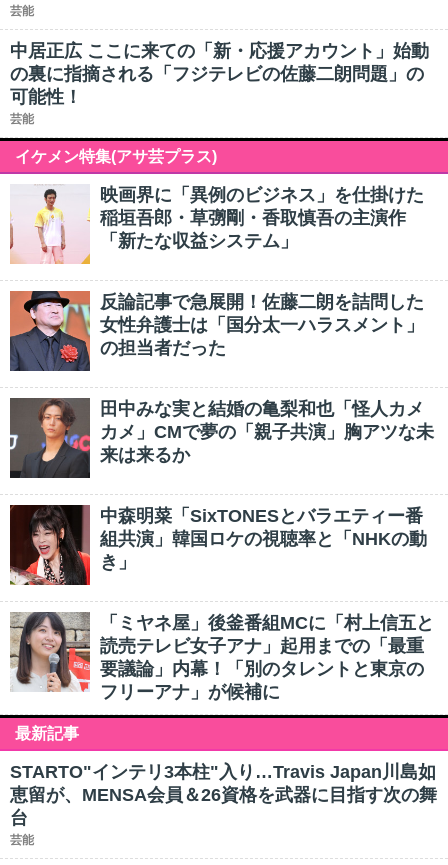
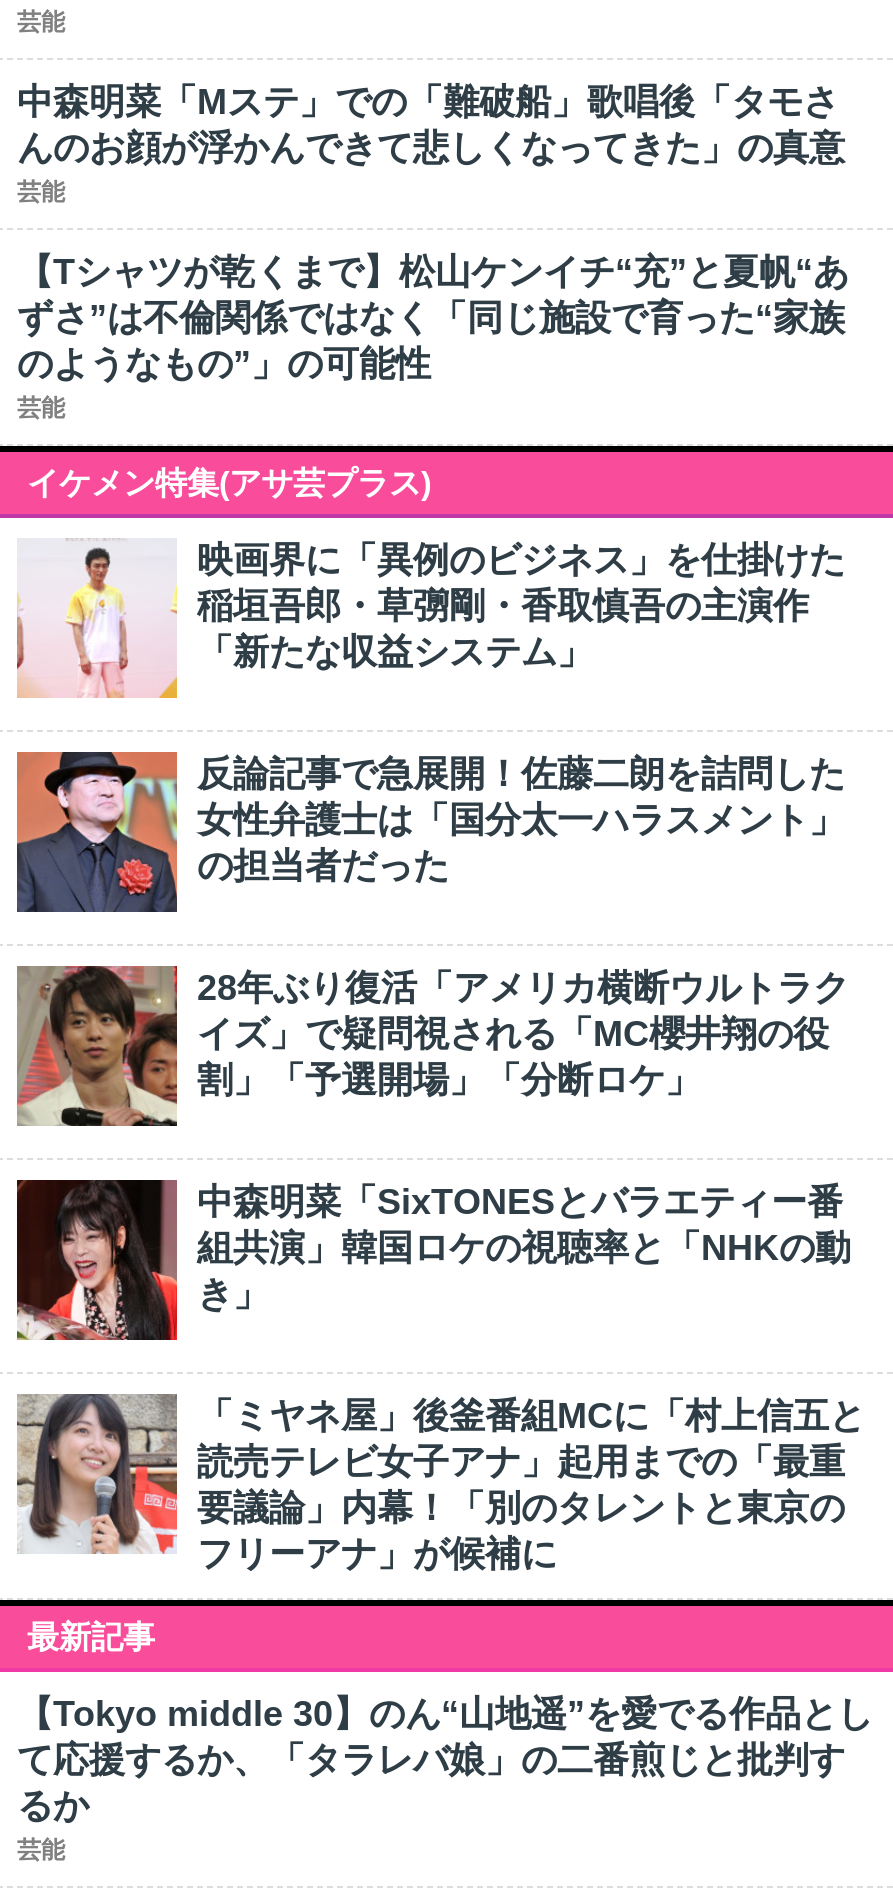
- 中居正広 ここに来ての「新・応援アカウント」始動
- の裏に指摘される「フジテレビの佐藤二朗問題」の
- 可能性！
+ 中森明菜「Mステ」での「難破船」歌唱後「タモさ
+ んのお顔が浮かんできて悲しくなってきた」の真意
+ 芸能
+ 【Tシャツが乾くまで】松山ケンイチ“充”と夏帆“あ
+ ずさ”は不倫関係ではなく「同じ施設で育った“家族
+ のようなもの”」の可能性

- [image]
- 田中みな実と結婚の亀梨和也「怪人カメ
- カメ」CMで夢の「親子共演」胸アツな未
- 来は来るか
+ [image]
+ 28年ぶり復活「アメリカ横断ウルトラク
+ イズ」で疑問視される「MC櫻井翔の役
+ 割」「予選開場」「分断ロケ」

- STARTO"インテリ3本柱"入り…Travis Japan川島如
- 恵留が、MENSA会員＆26資格を武器に目指す次の舞
- 台
+ 【Tokyo middle 30】のん“山地遥”を愛でる作品とし
+ て応援するか、「タラレバ娘」の二番煎じと批判す
+ るか
